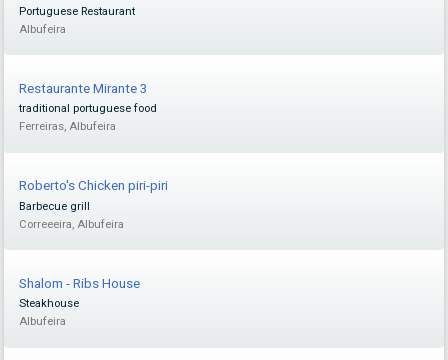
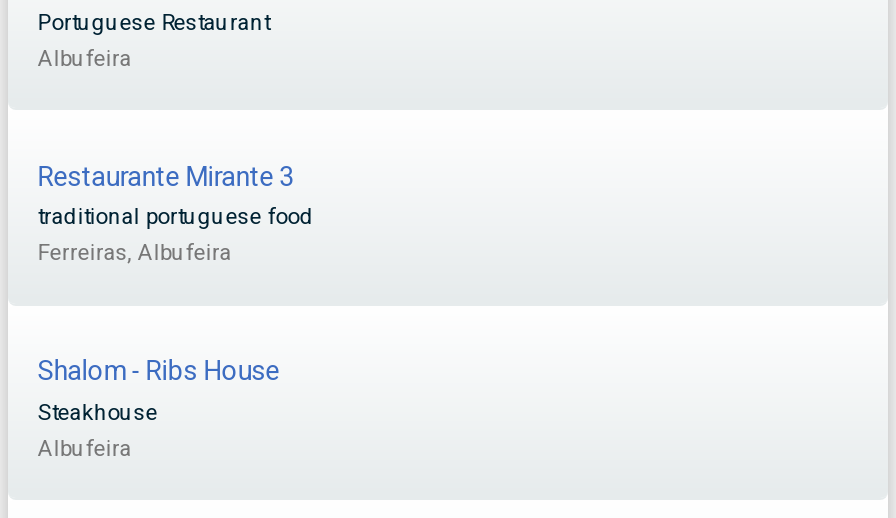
- Roberto's Chicken piri-piri
- Barbecue grill
- Correeeira, Albufeira
